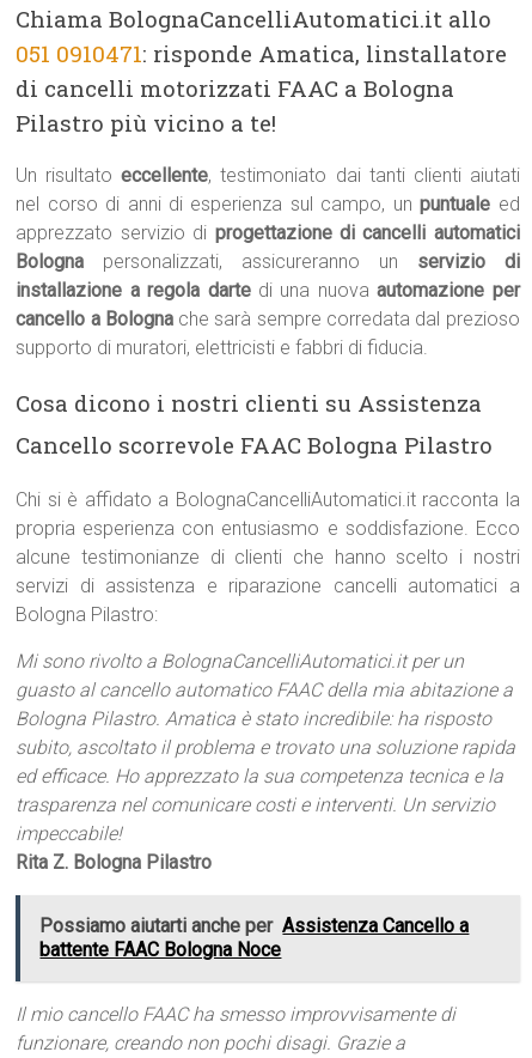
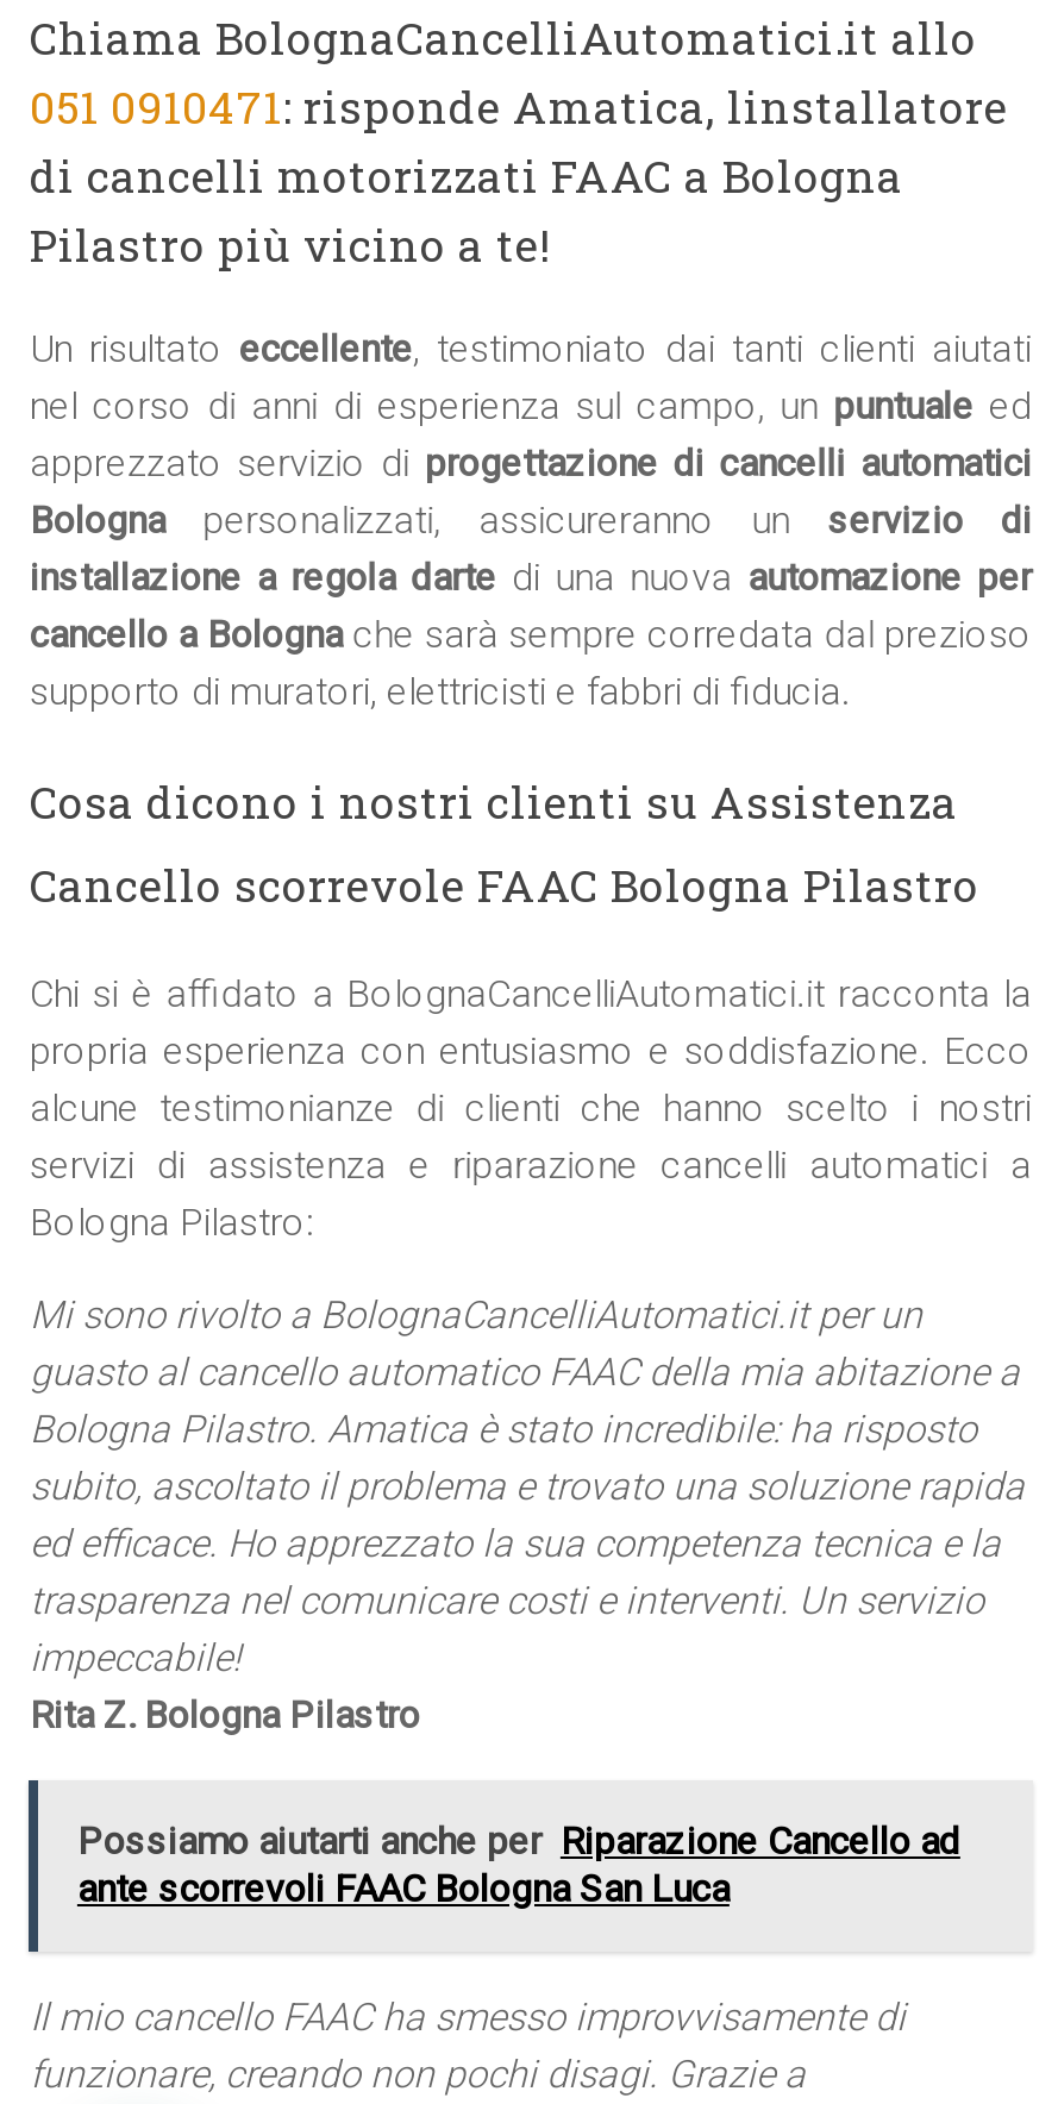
- Possiamo aiutarti anche per Assistenza Cancello a
- battente FAAC Bologna Noce
+ Possiamo aiutarti anche per Riparazione Cancello ad
+ ante scorrevoli FAAC Bologna San Luca
